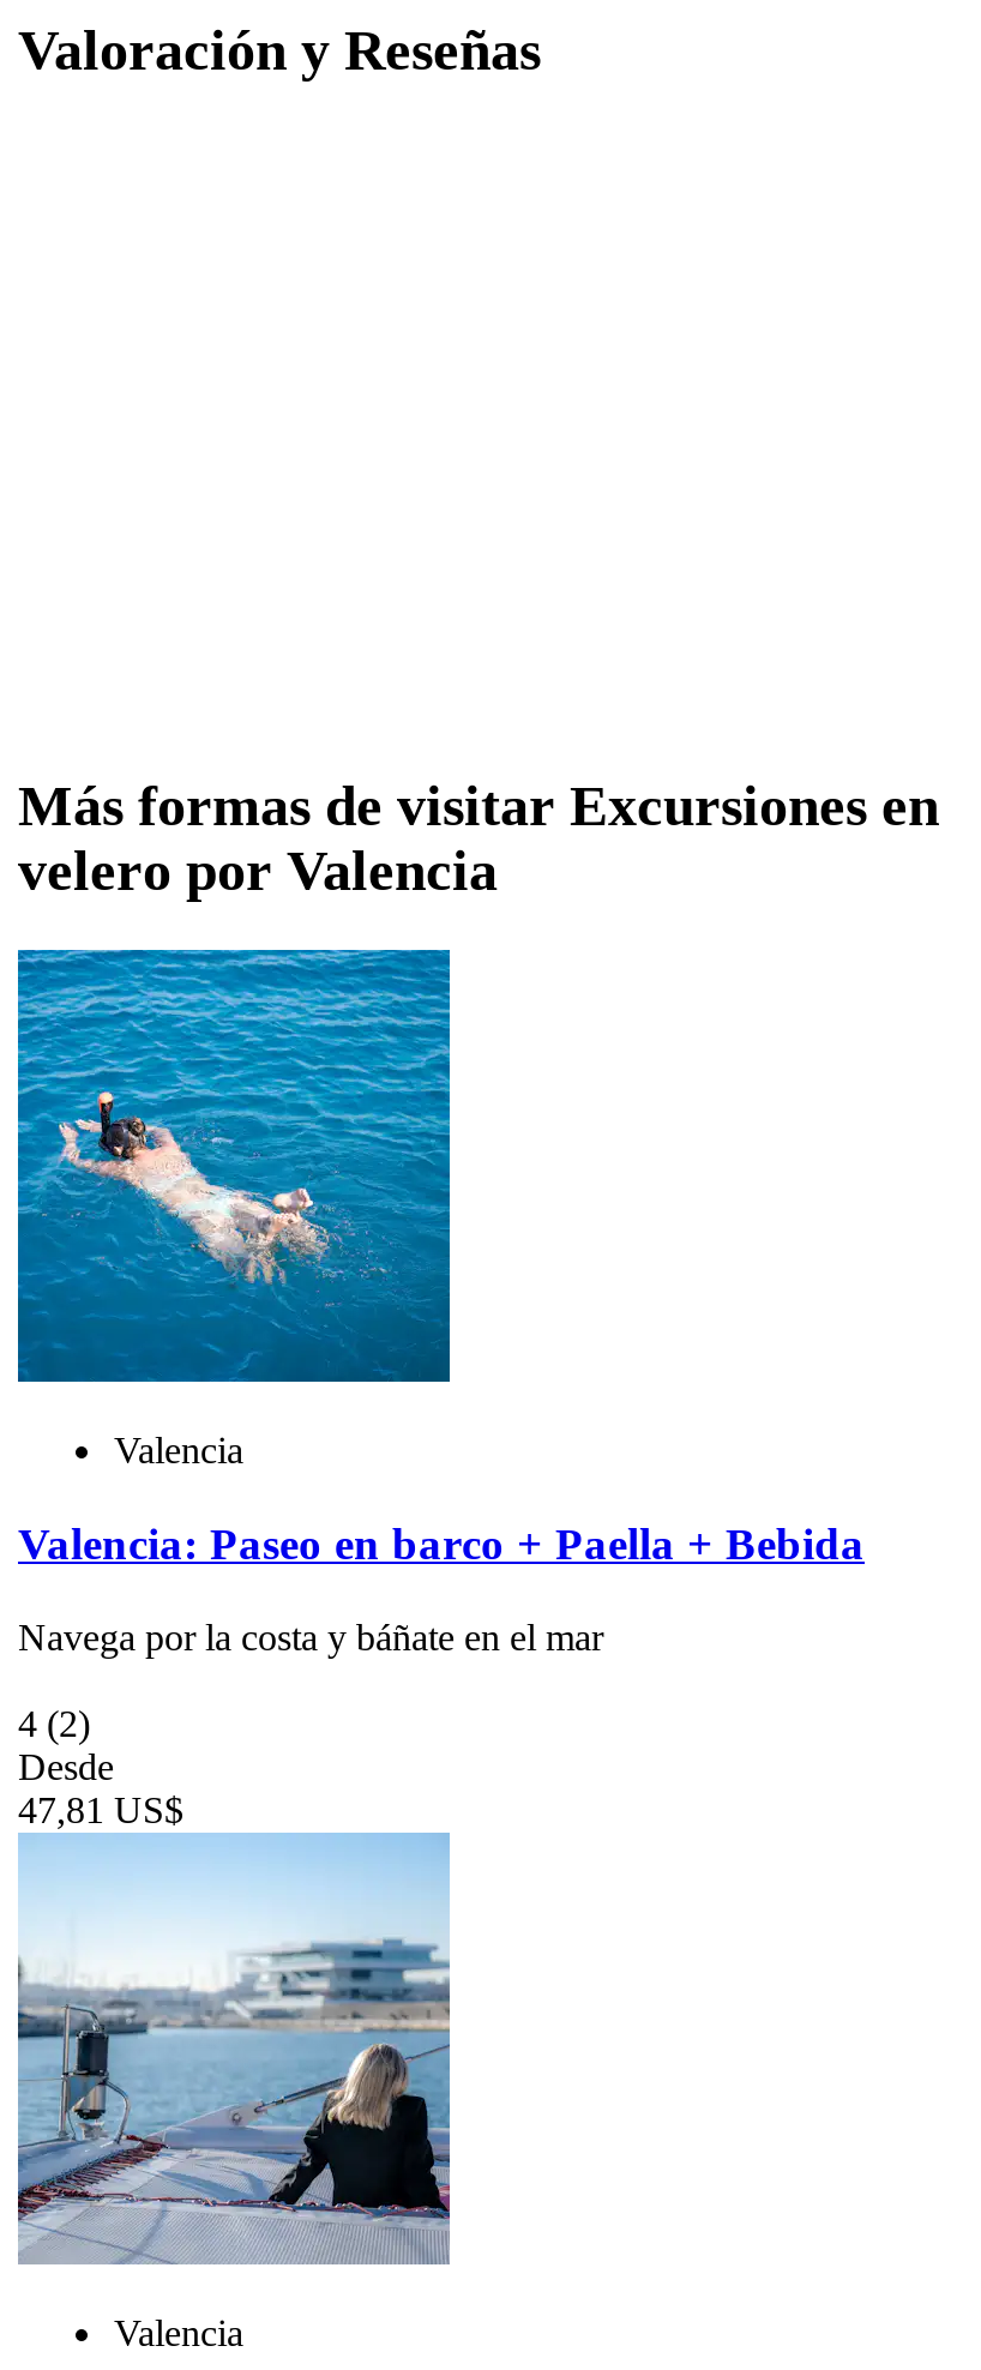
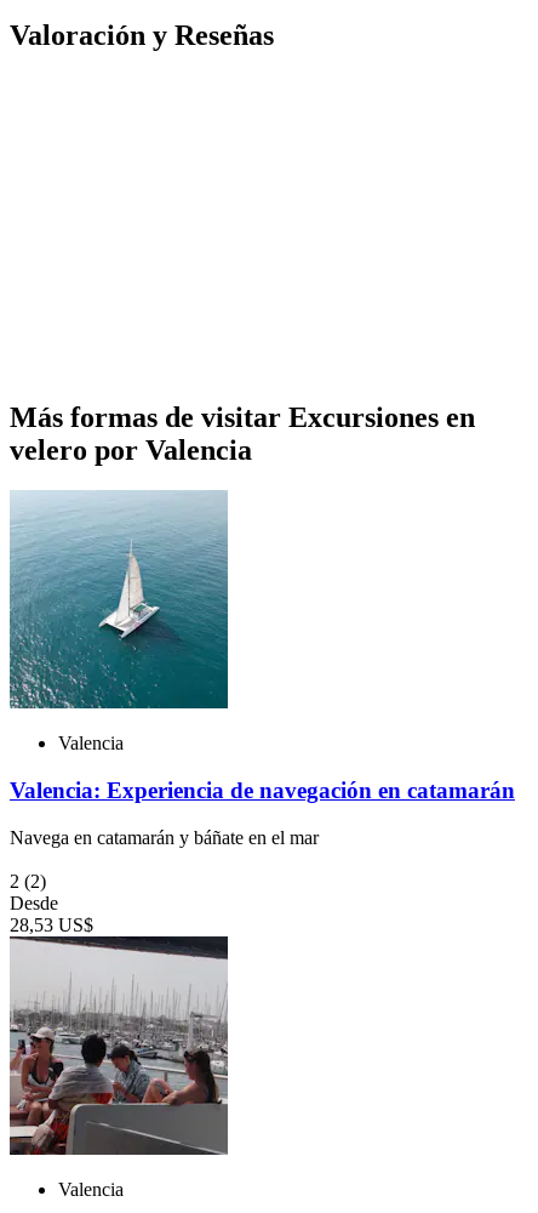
- [image]
+ [image]

- Valencia: Paseo en barco + Paella + Bebida
+ Valencia: Experiencia de navegación en catamarán

- Navega por la costa y báñate en el mar
+ Navega en catamarán y báñate en el mar

- 4 (2)
+ 2 (2)

- 47,81 US$
+ 28,53 US$

- [image]
+ [image]
